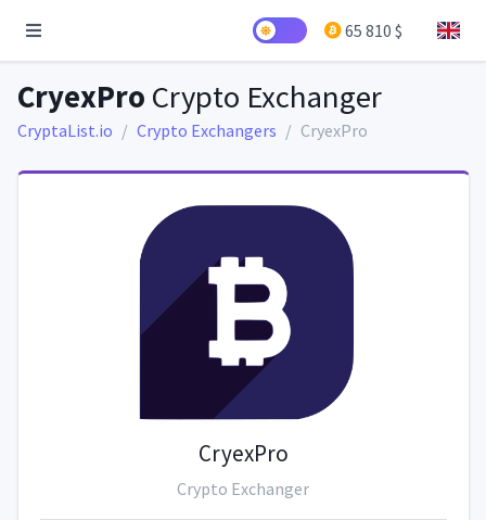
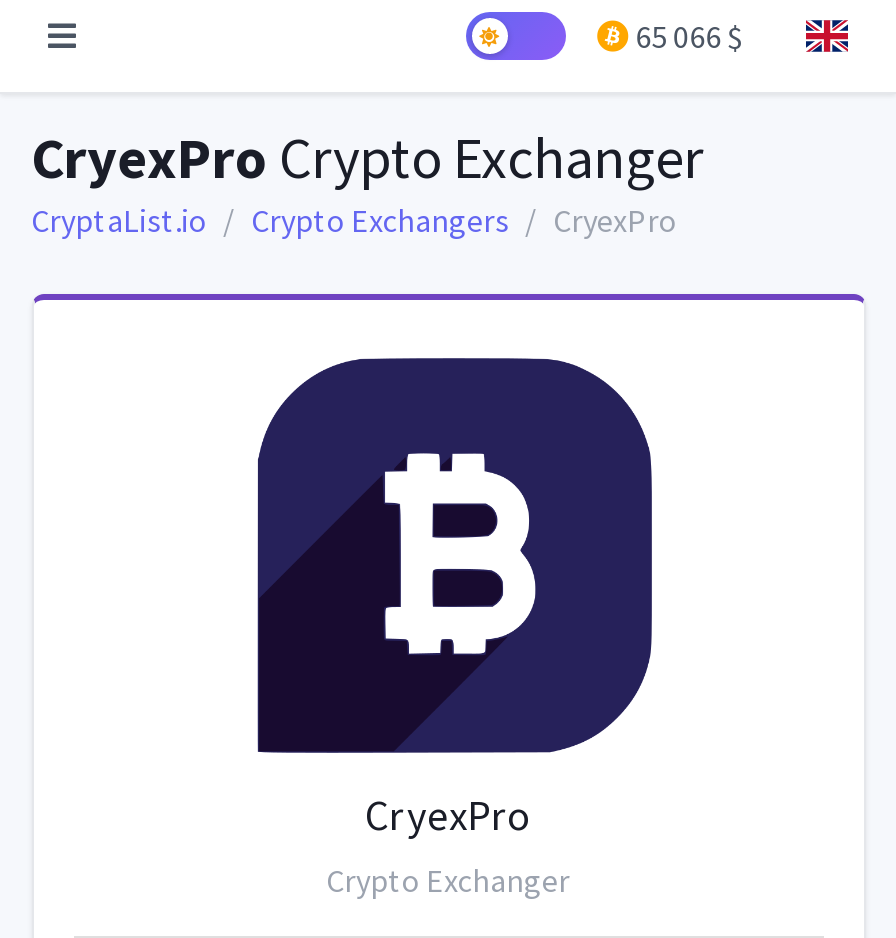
- 65 810 $
+ 65 066 $
